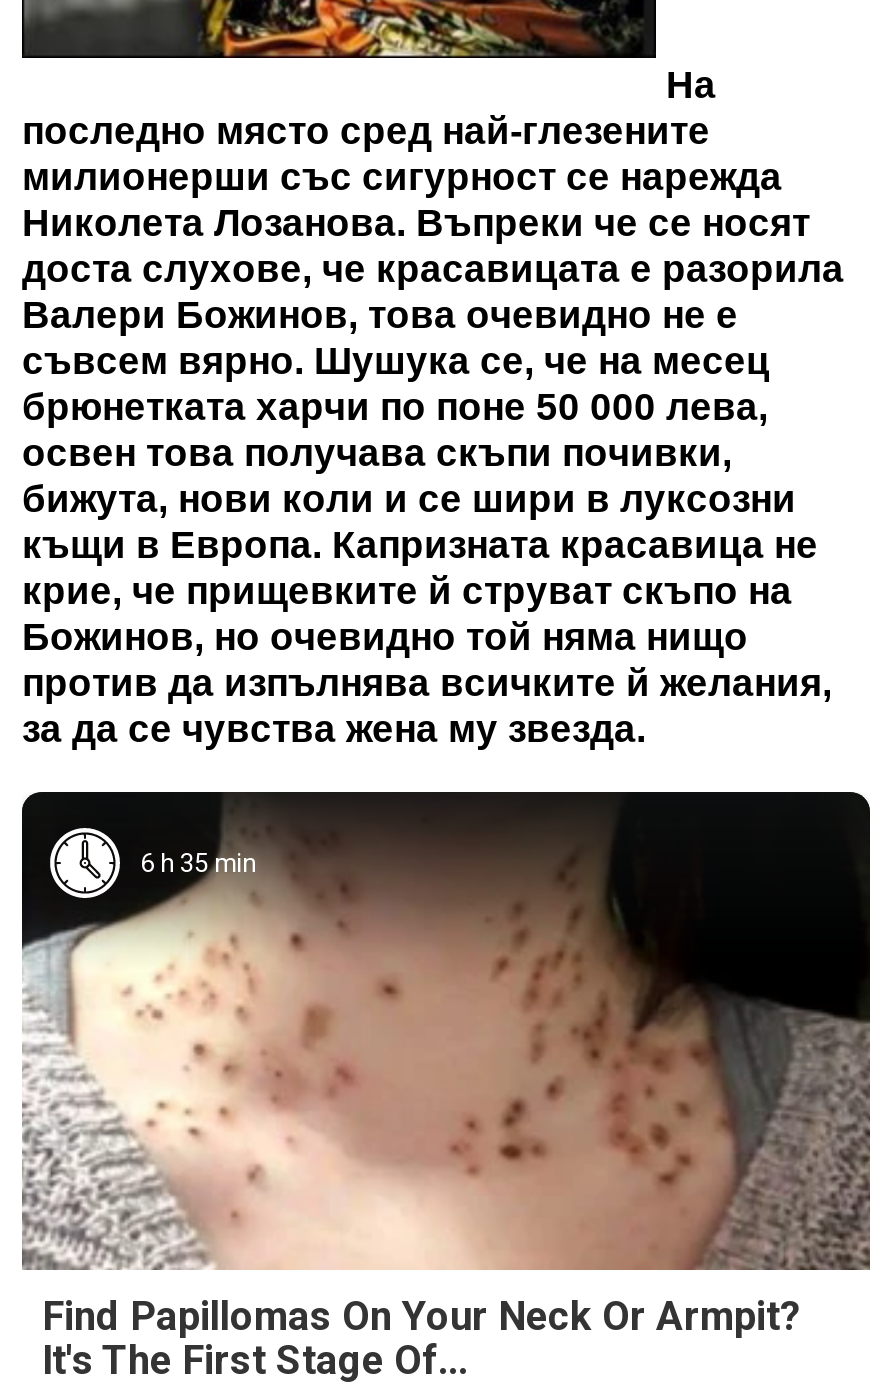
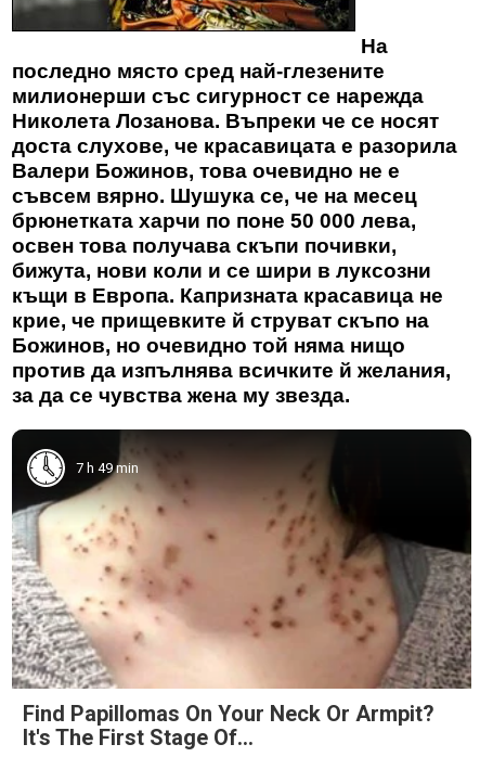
- 6 h 35 min
+ 7 h 49 min
